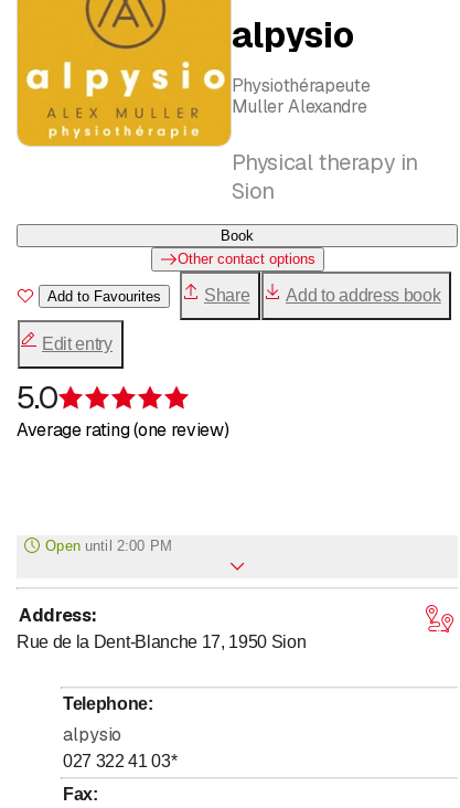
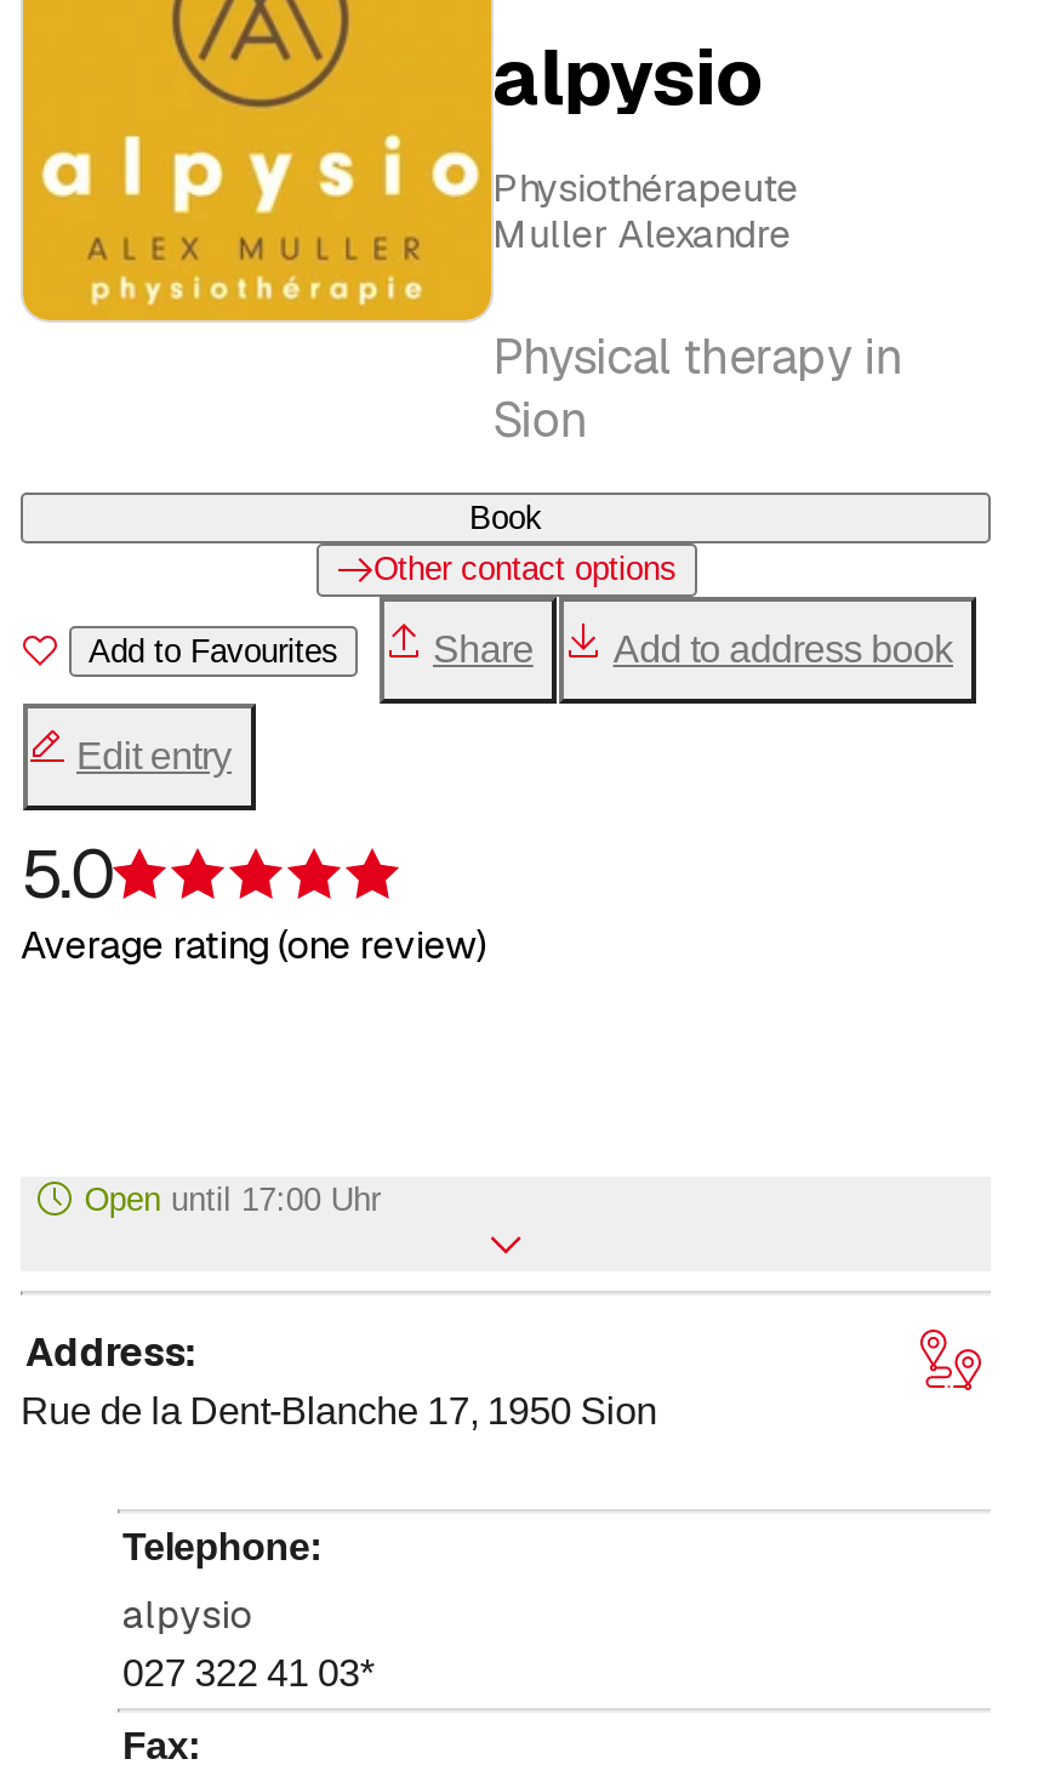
- Open until 2:00 PM
+ Open until 17:00 Uhr
